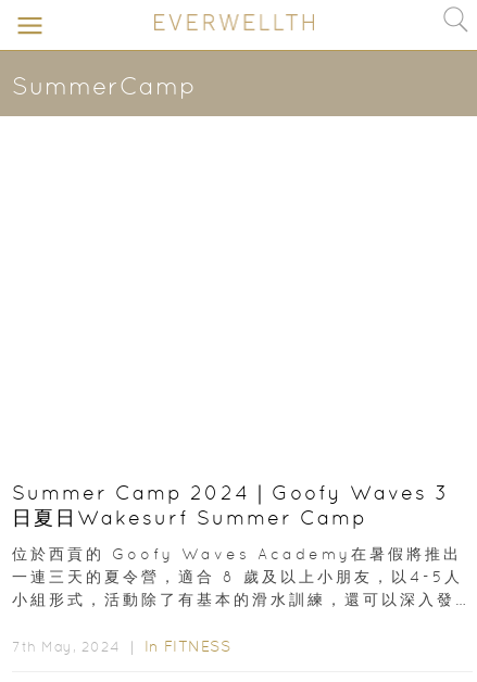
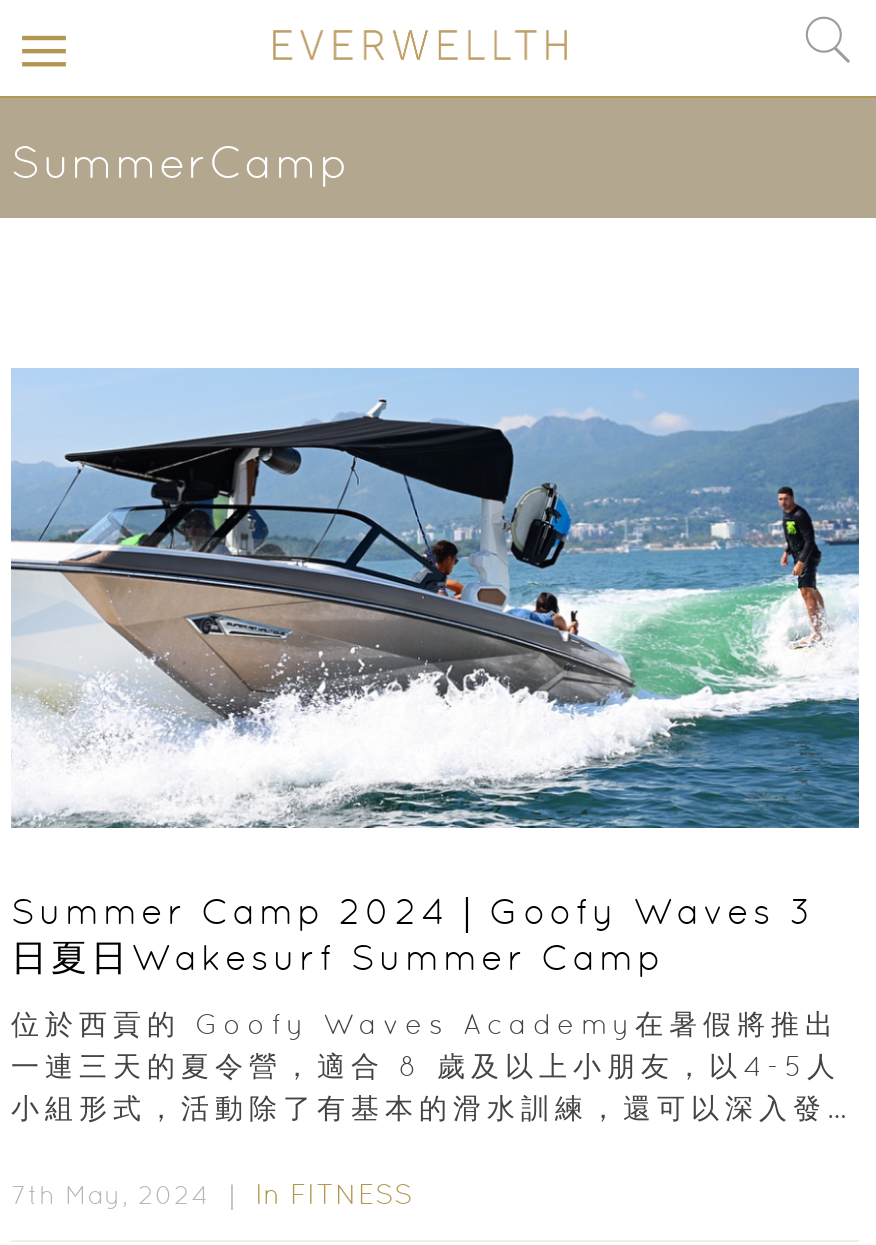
+ [image]
